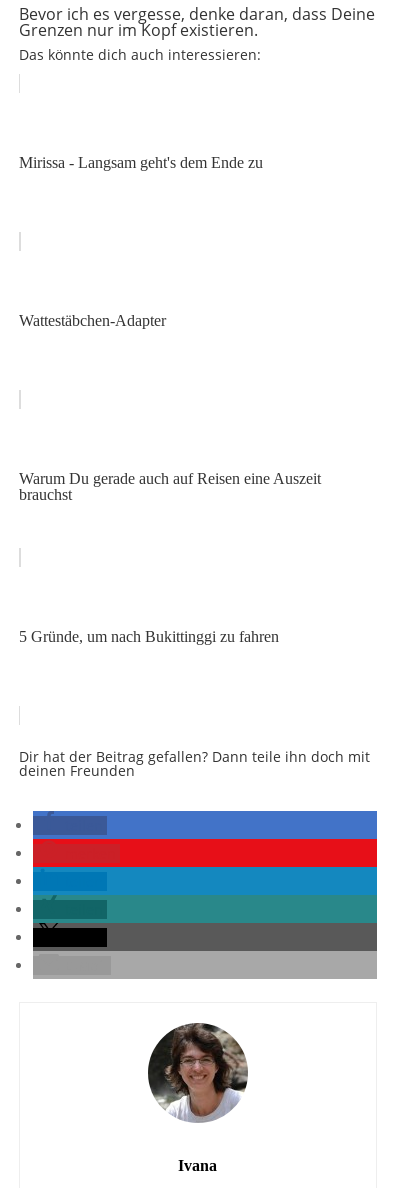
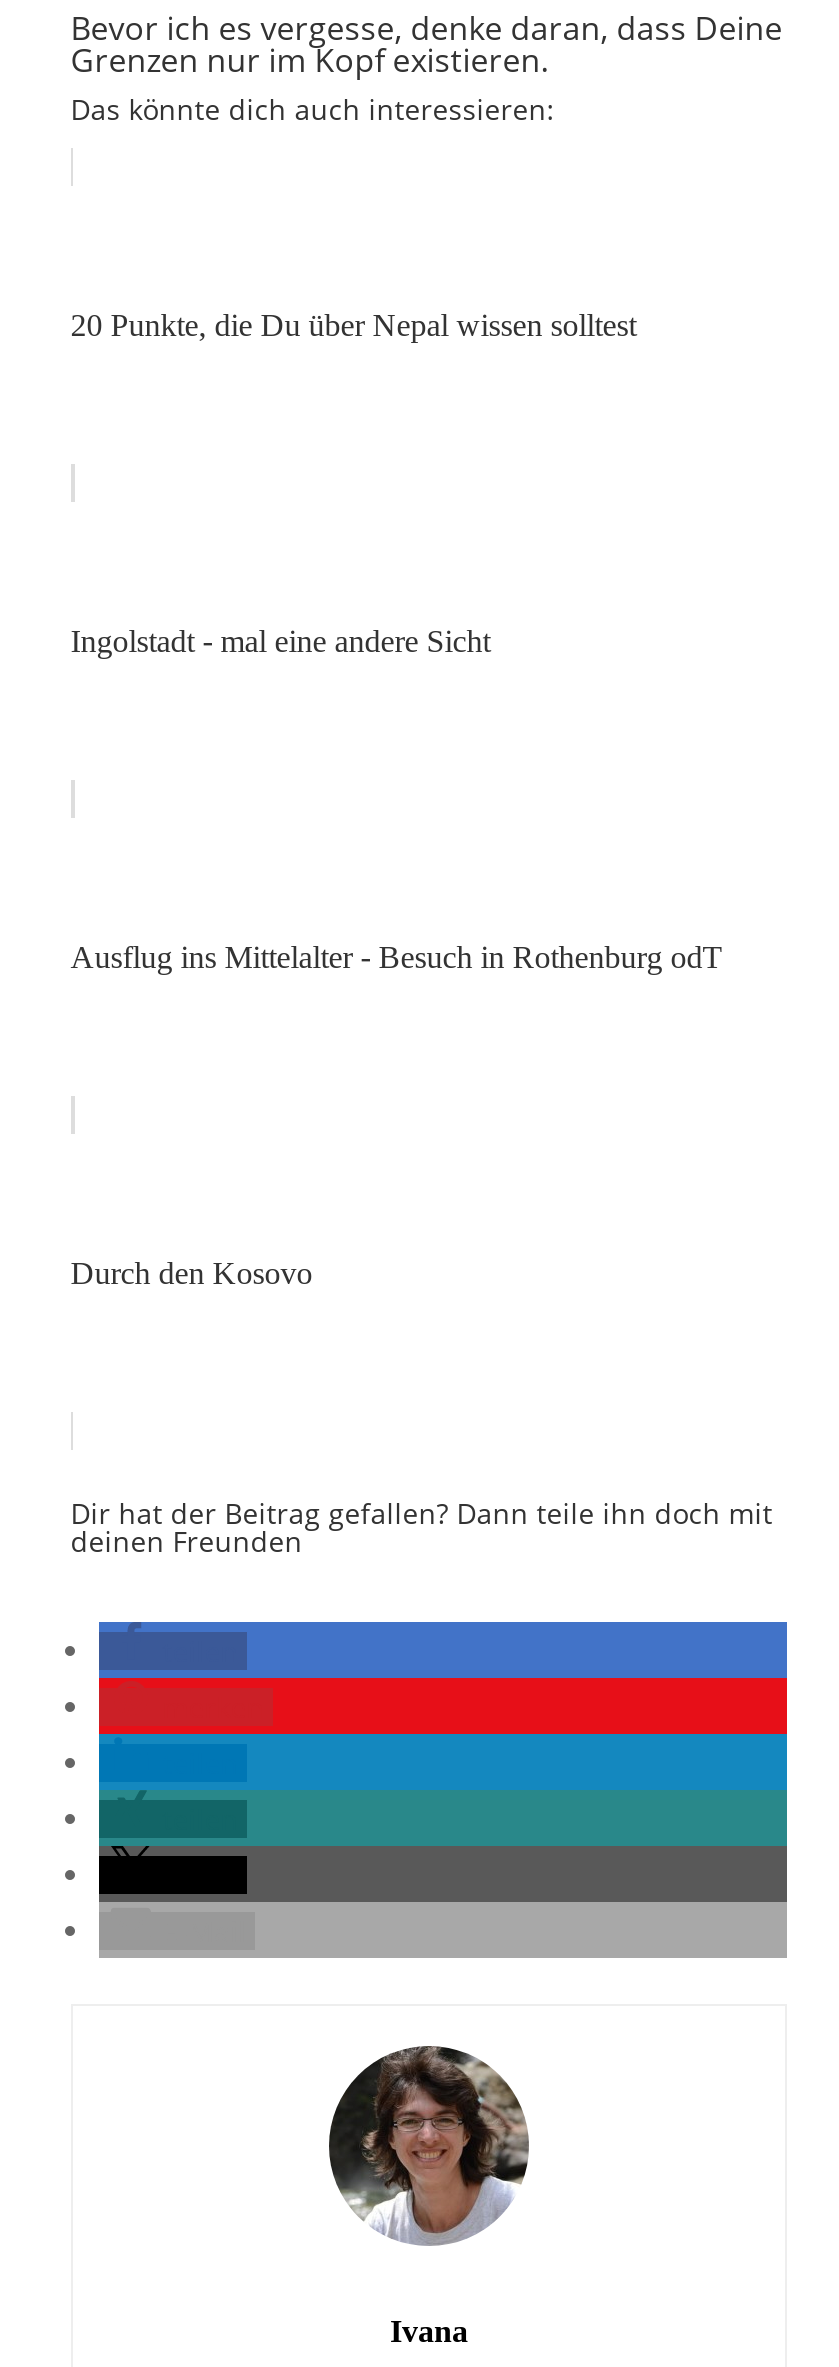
- Mirissa - Langsam geht's dem Ende zu
+ 20 Punkte, die Du über Nepal wissen solltest

- Wattestäbchen-Adapter
+ Ingolstadt - mal eine andere Sicht

- Warum Du gerade auch auf Reisen eine Auszeit
- brauchst
+ Ausflug ins Mittelalter - Besuch in Rothenburg odT

- 5 Gründe, um nach Bukittinggi zu fahren
+ Durch den Kosovo
